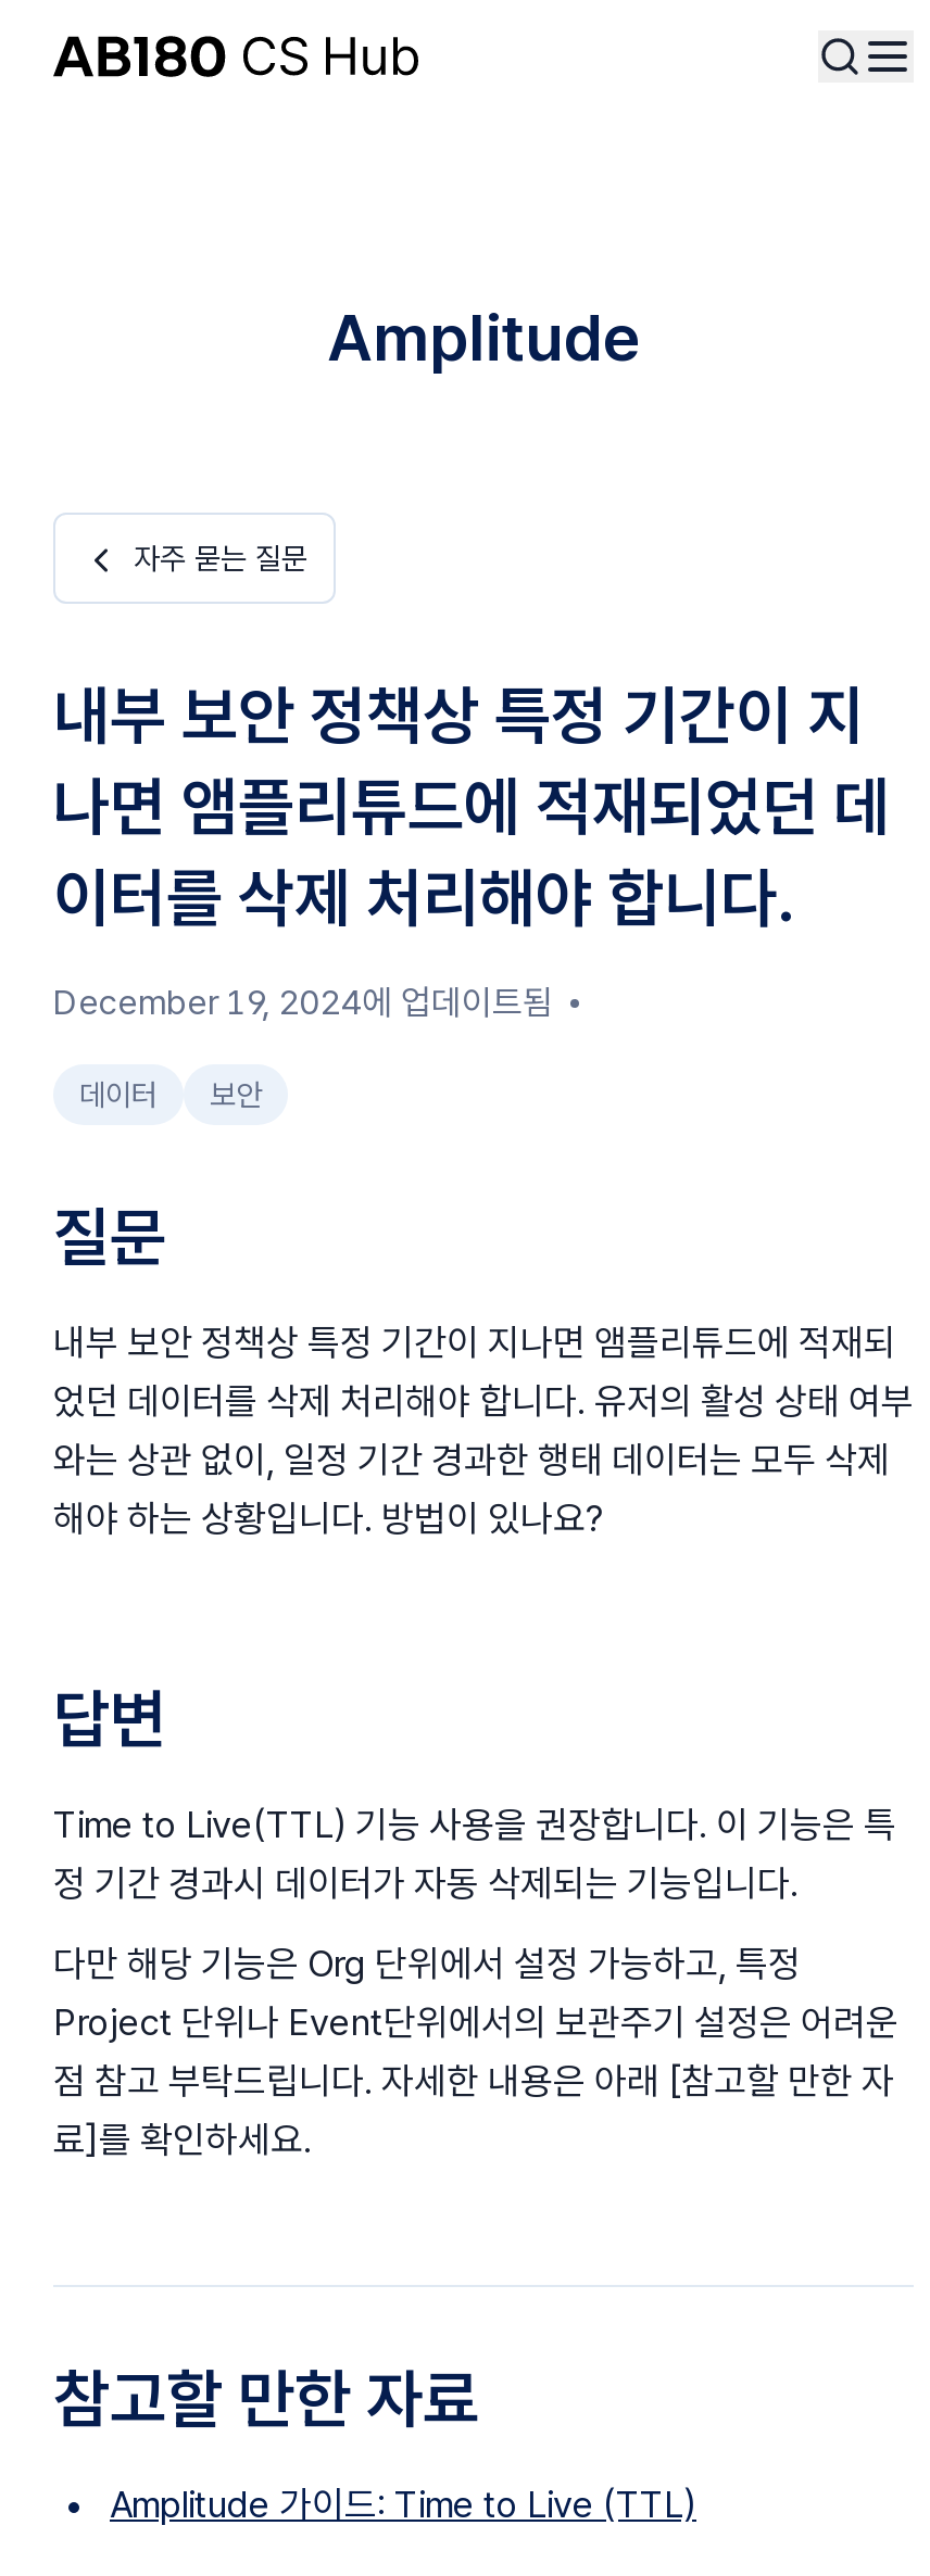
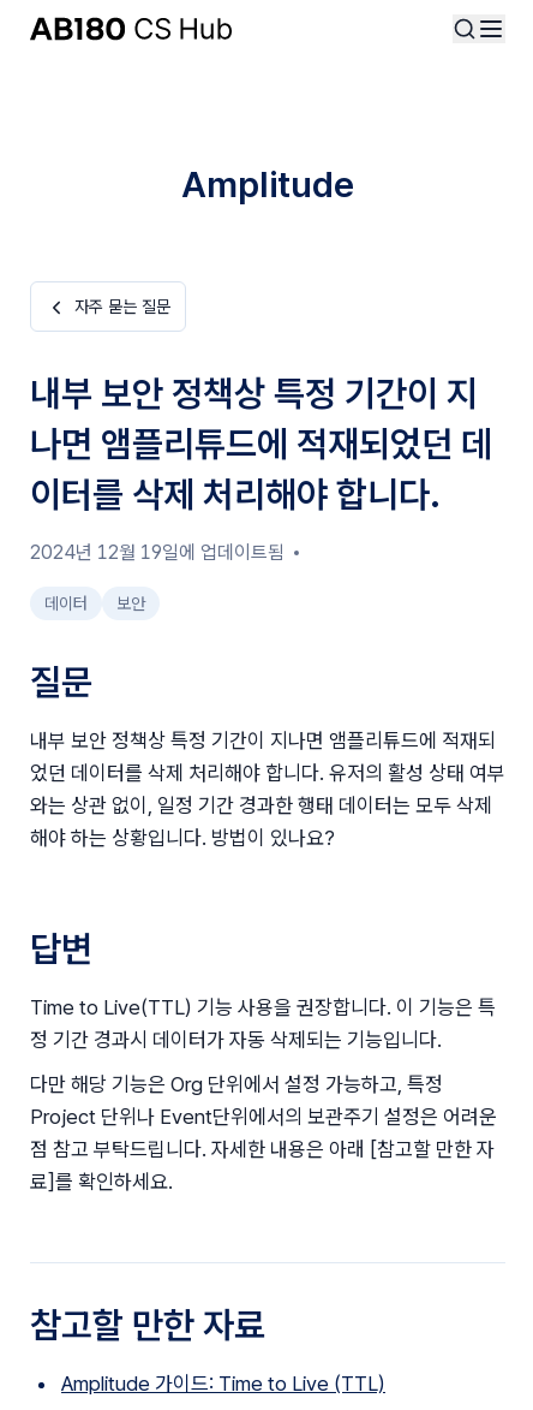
- December 19, 2024에 업데이트됨
+ 2024년 12월 19일에 업데이트됨
